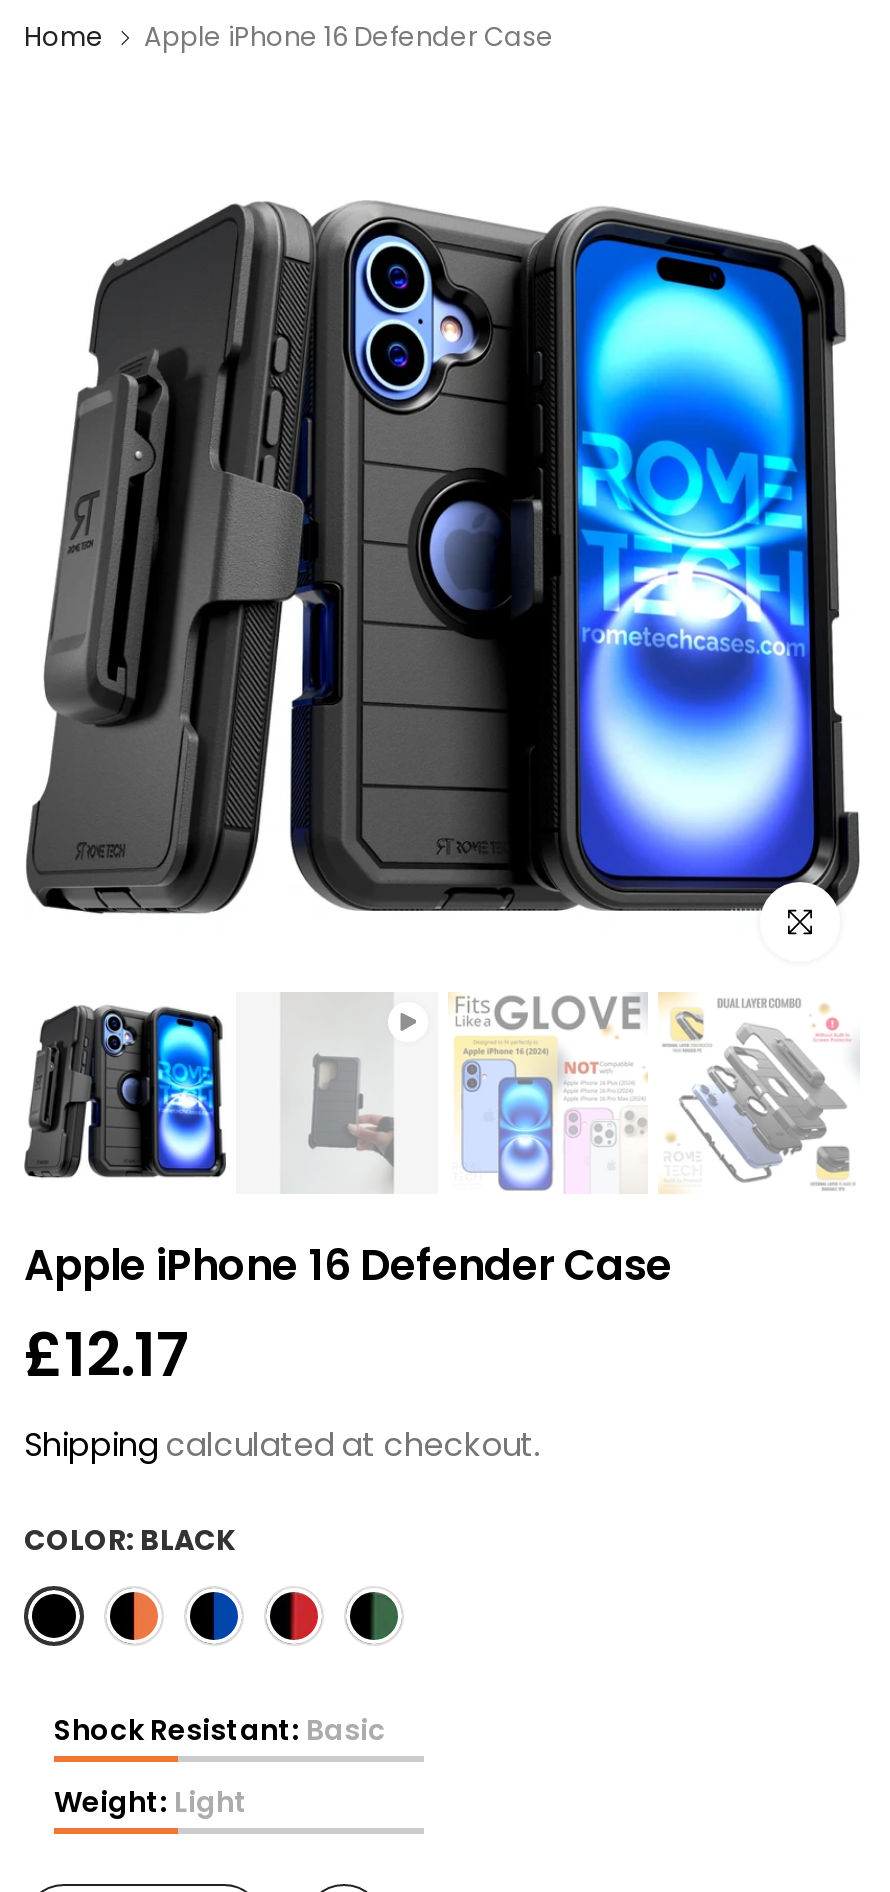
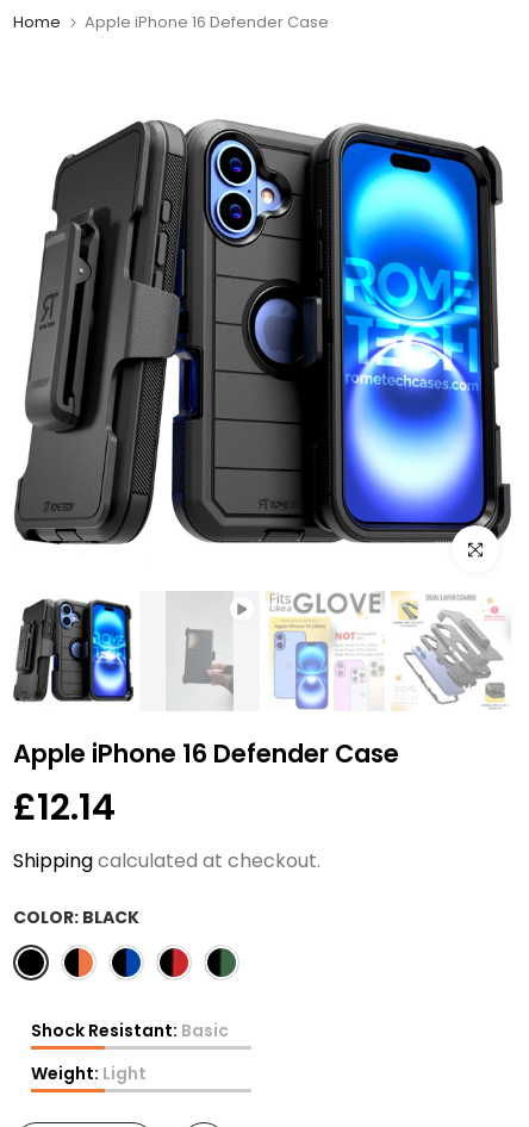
- £12.17
+ £12.14
